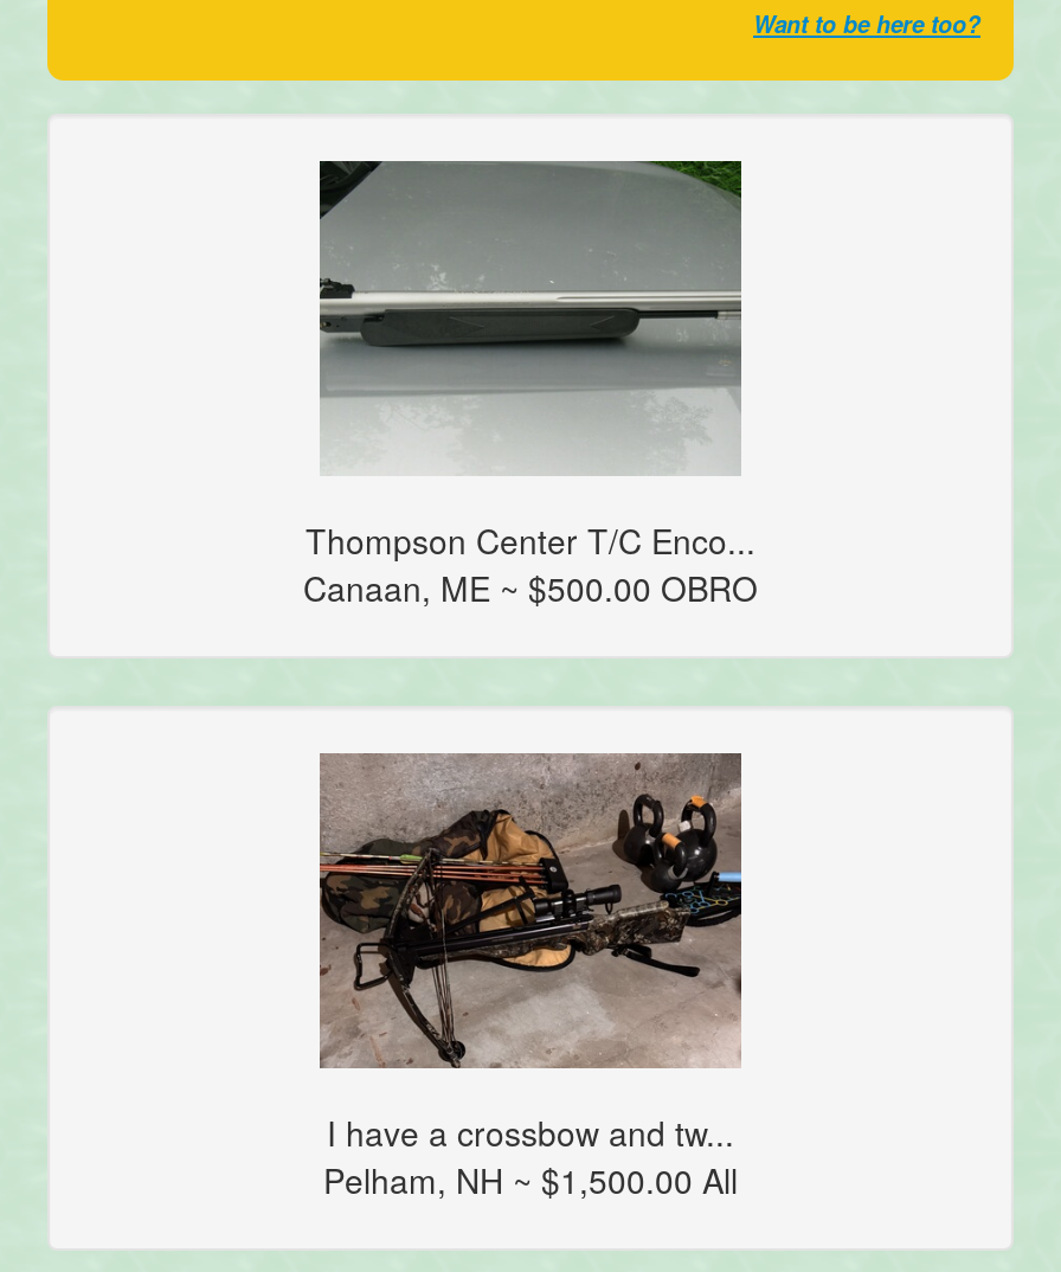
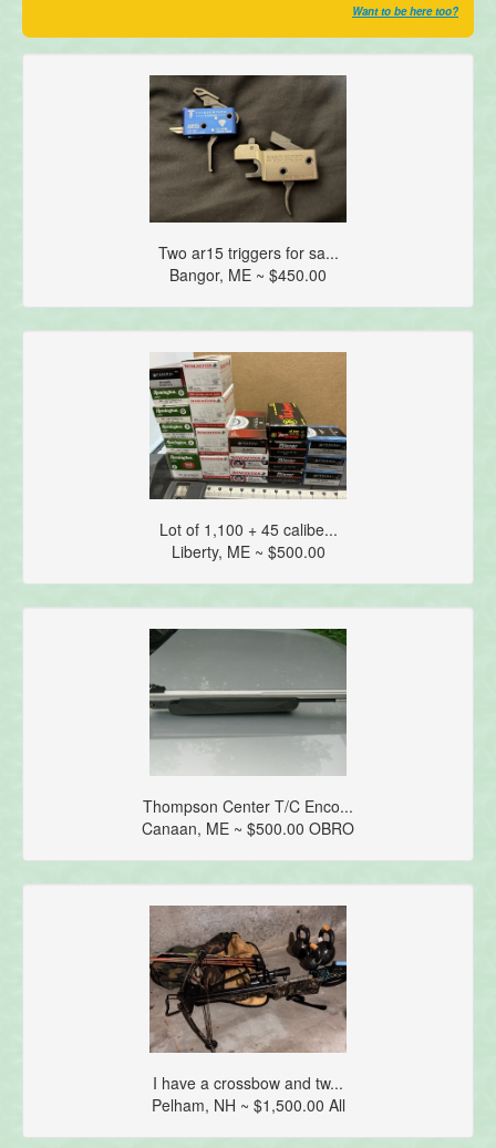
+ [image]
+ Two ar15 triggers for sa...
+ Bangor, ME ~ $450.00

+ [image]
+ Lot of 1,100 + 45 calibe...
+ Liberty, ME ~ $500.00
